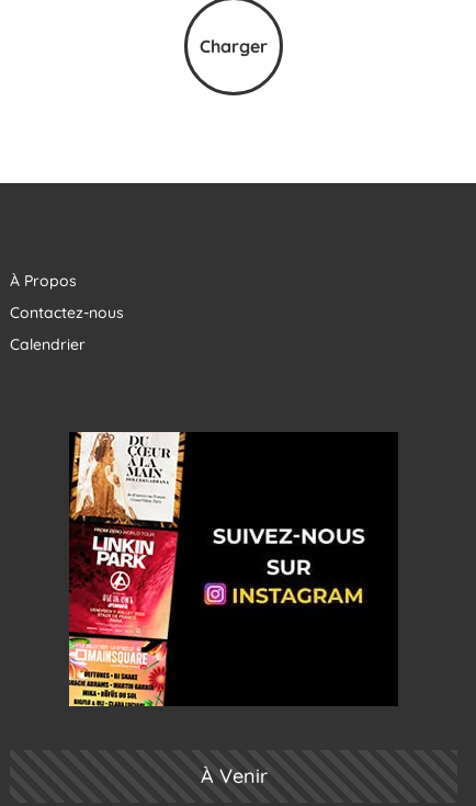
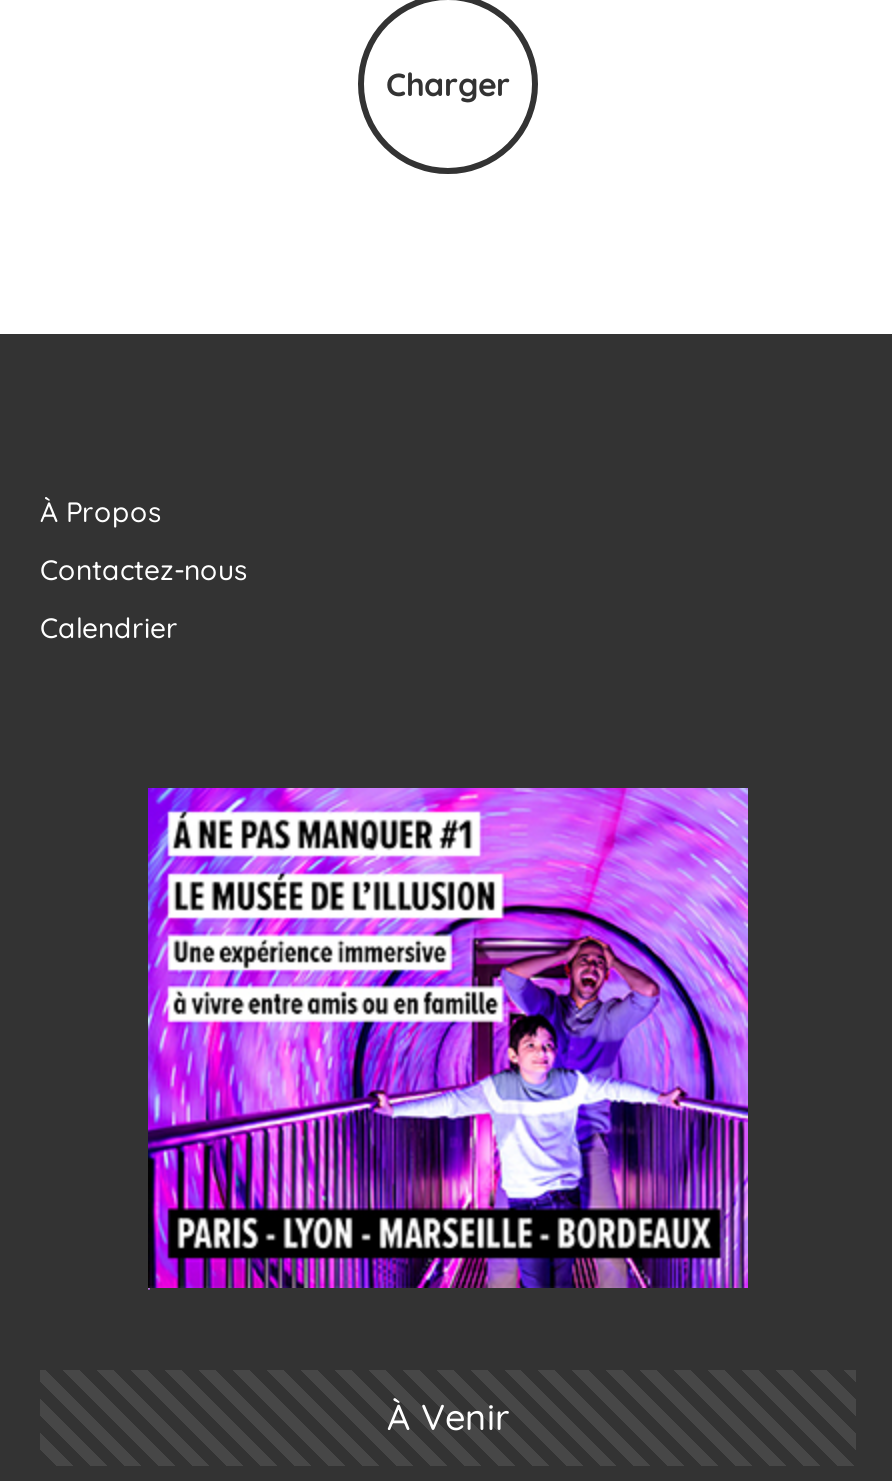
- [image]
+ [image]
